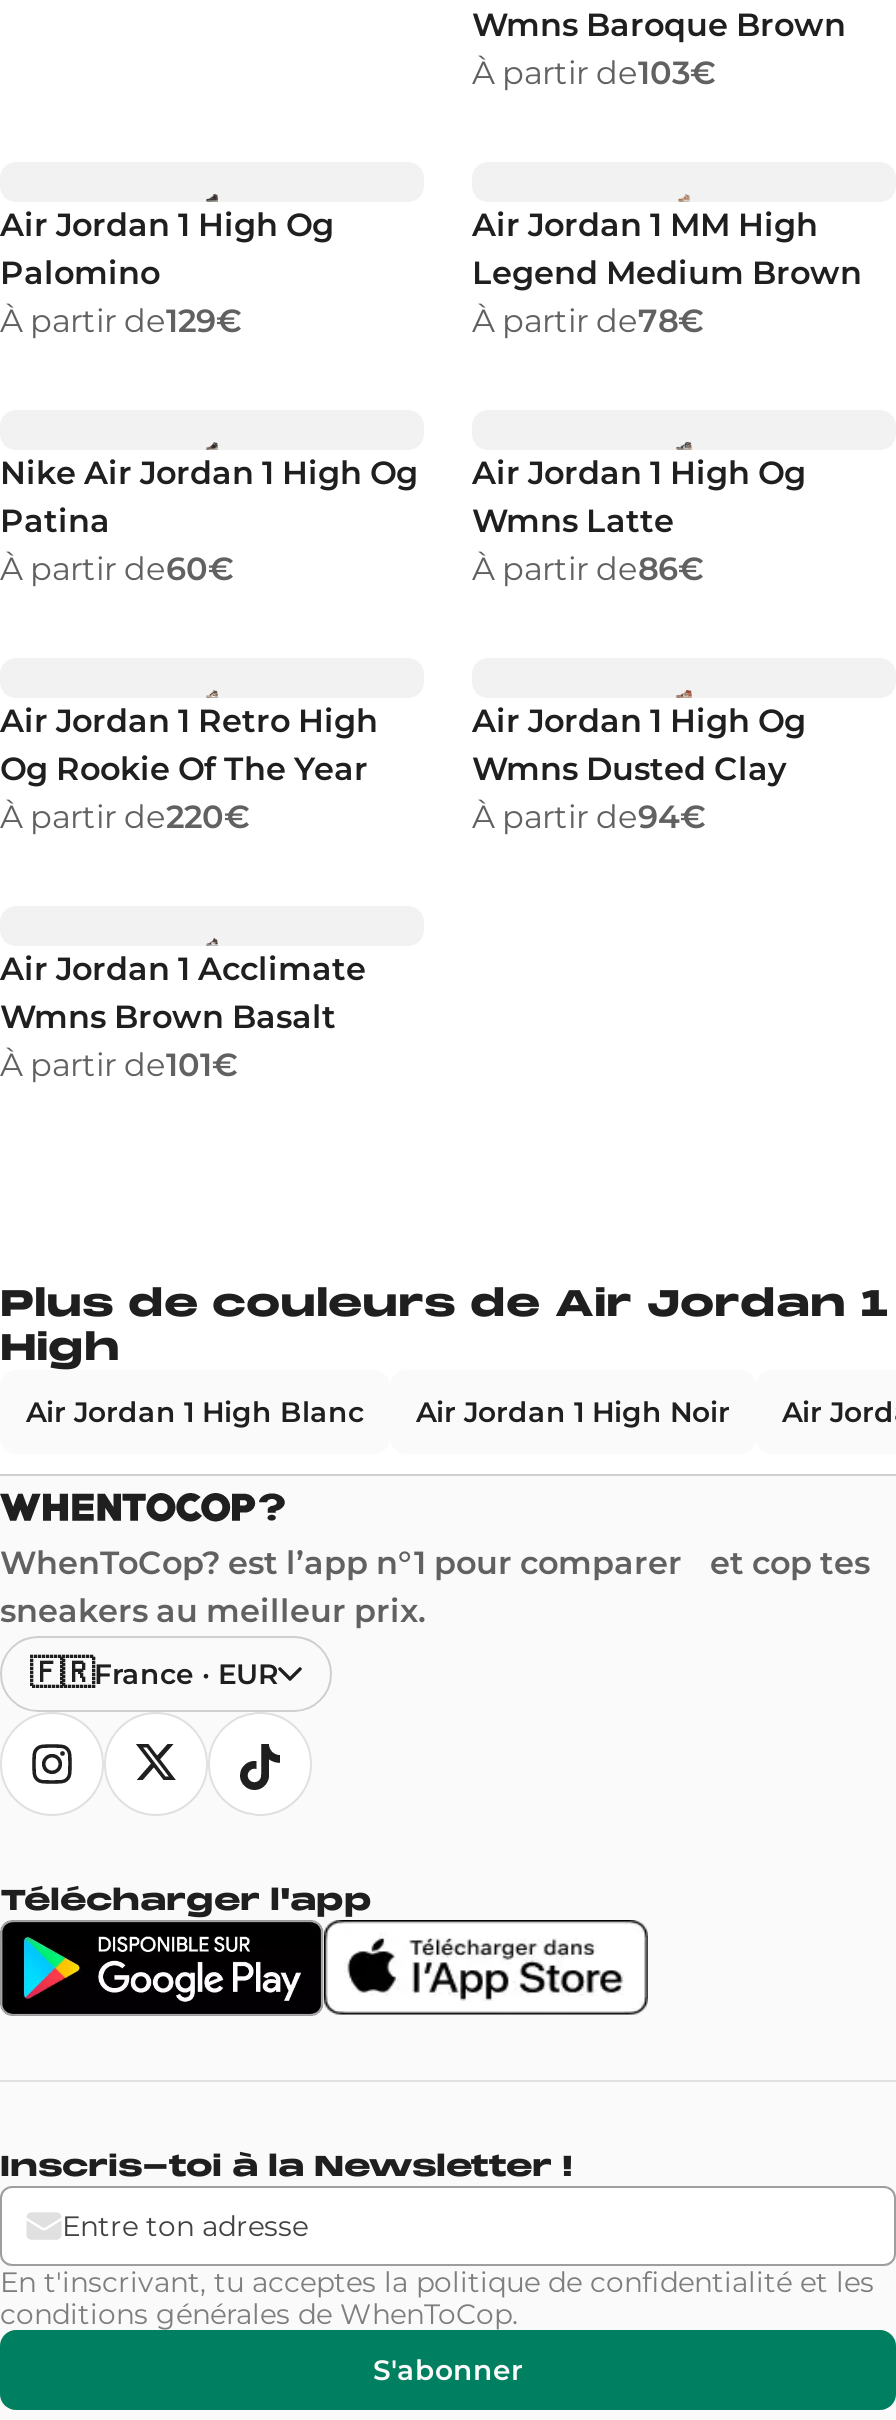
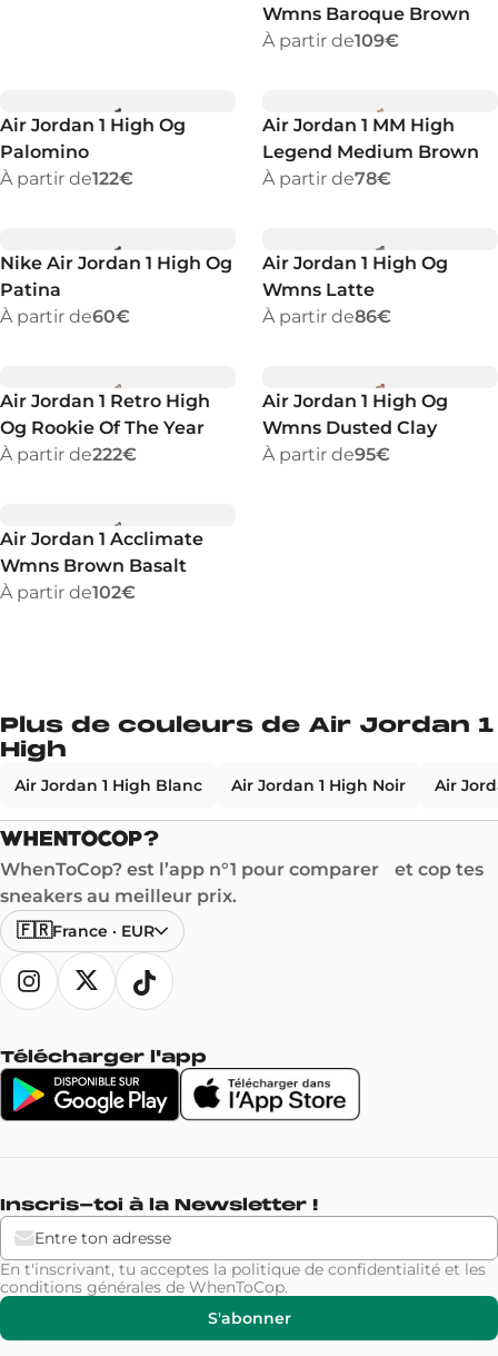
- À partir de103€
+ À partir de109€

- À partir de129€
+ À partir de122€

- À partir de220€
+ À partir de222€

- À partir de94€
+ À partir de95€

- À partir de101€
+ À partir de102€
